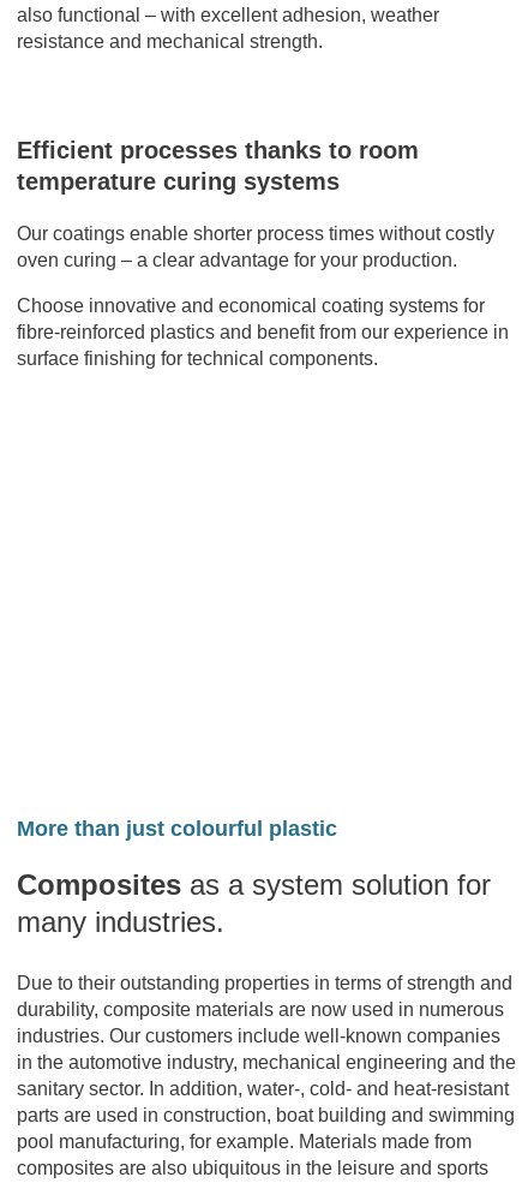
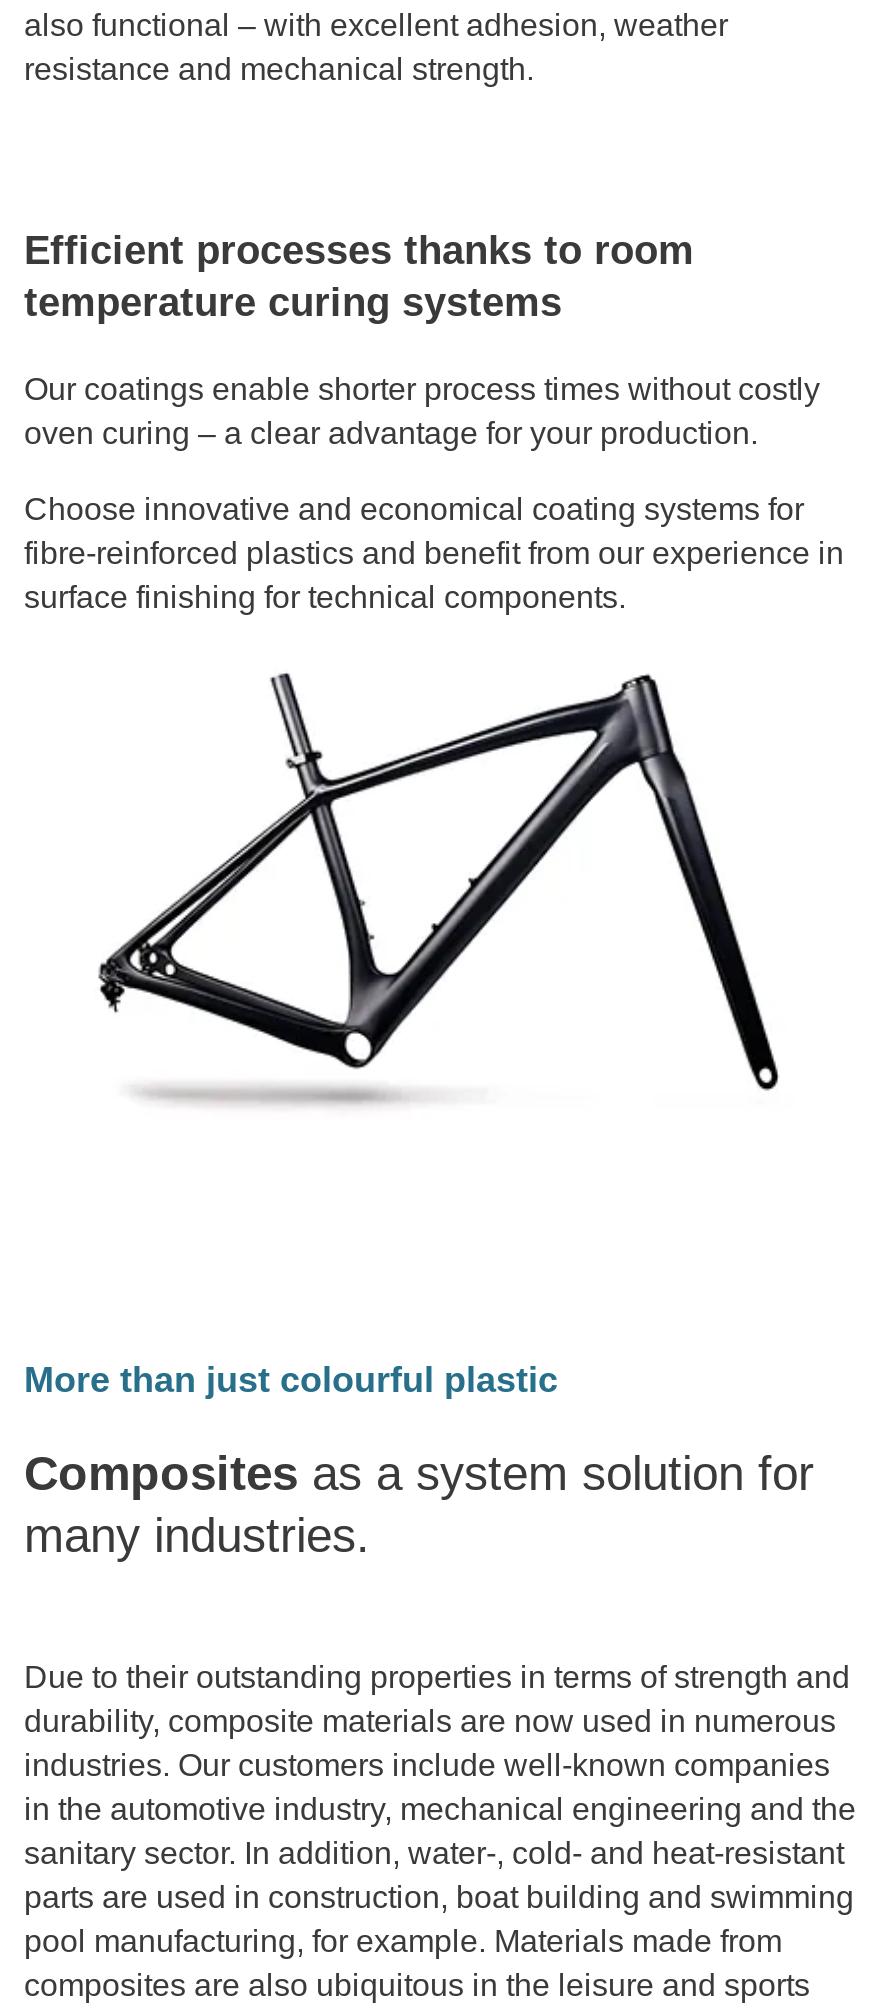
+ [image]
